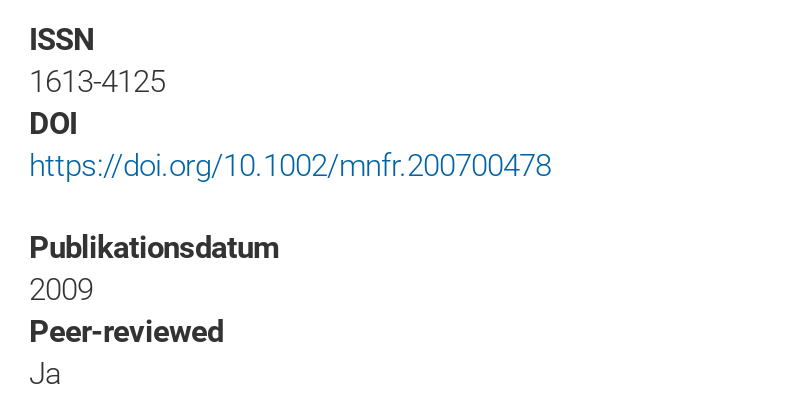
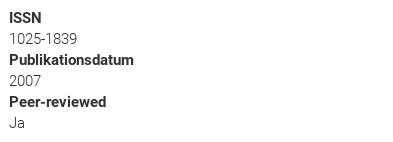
- 1613-4125
- DOI
- https://doi.org/10.1002/mnfr.200700478
+ 1025-1839

- 2009
+ 2007
